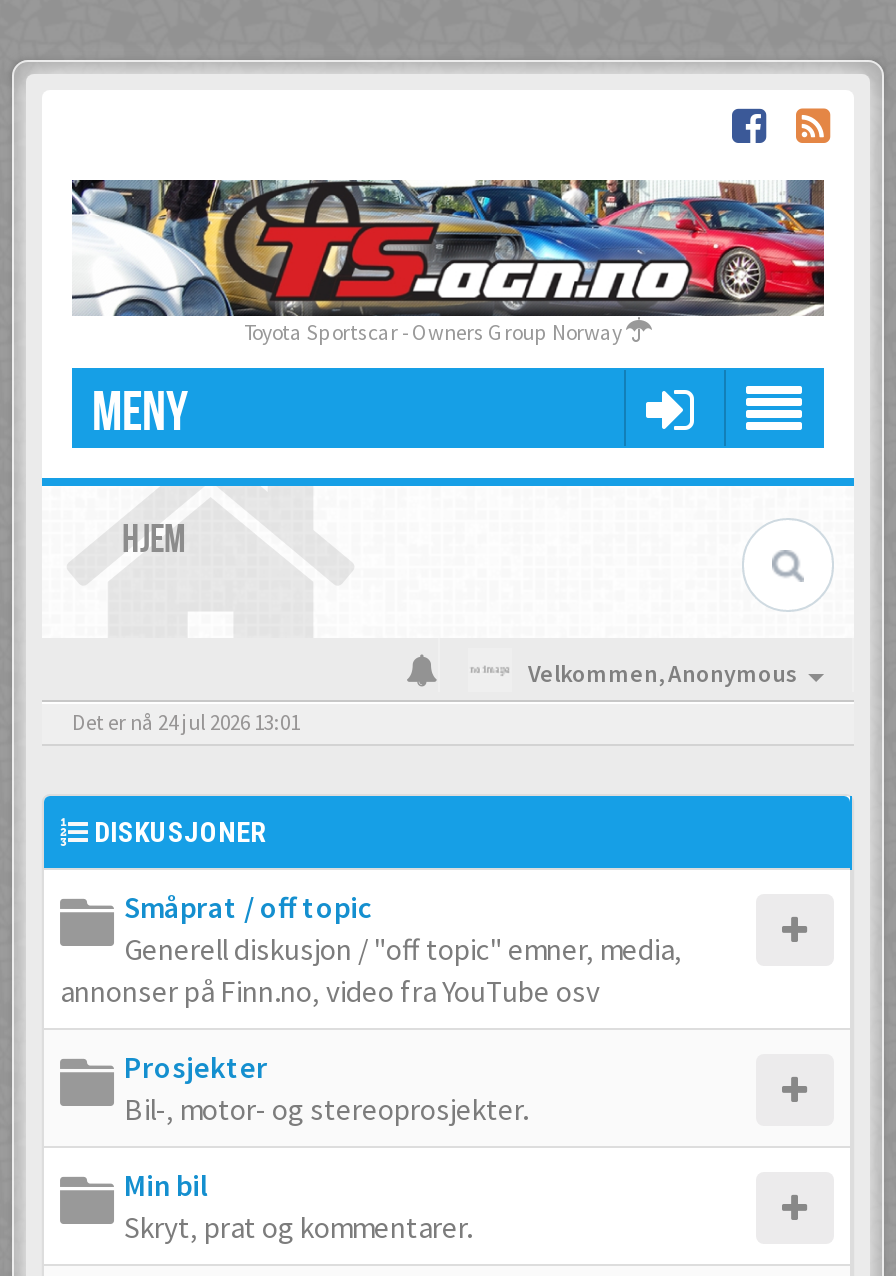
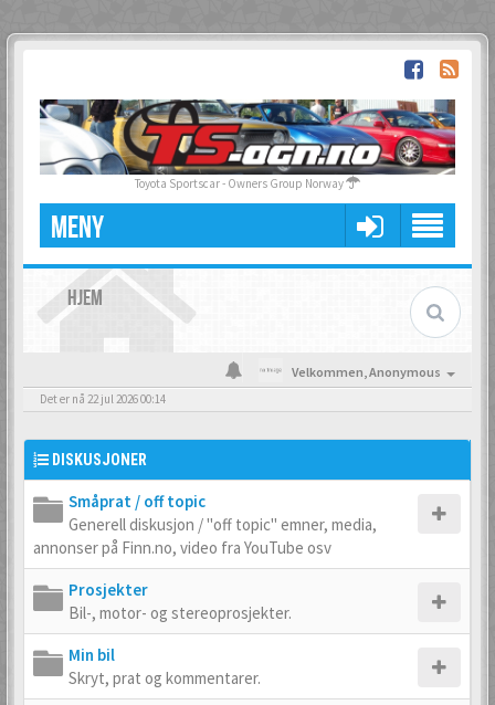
- Det er nå 24 jul 2026 13:01
+ Det er nå 22 jul 2026 00:14
